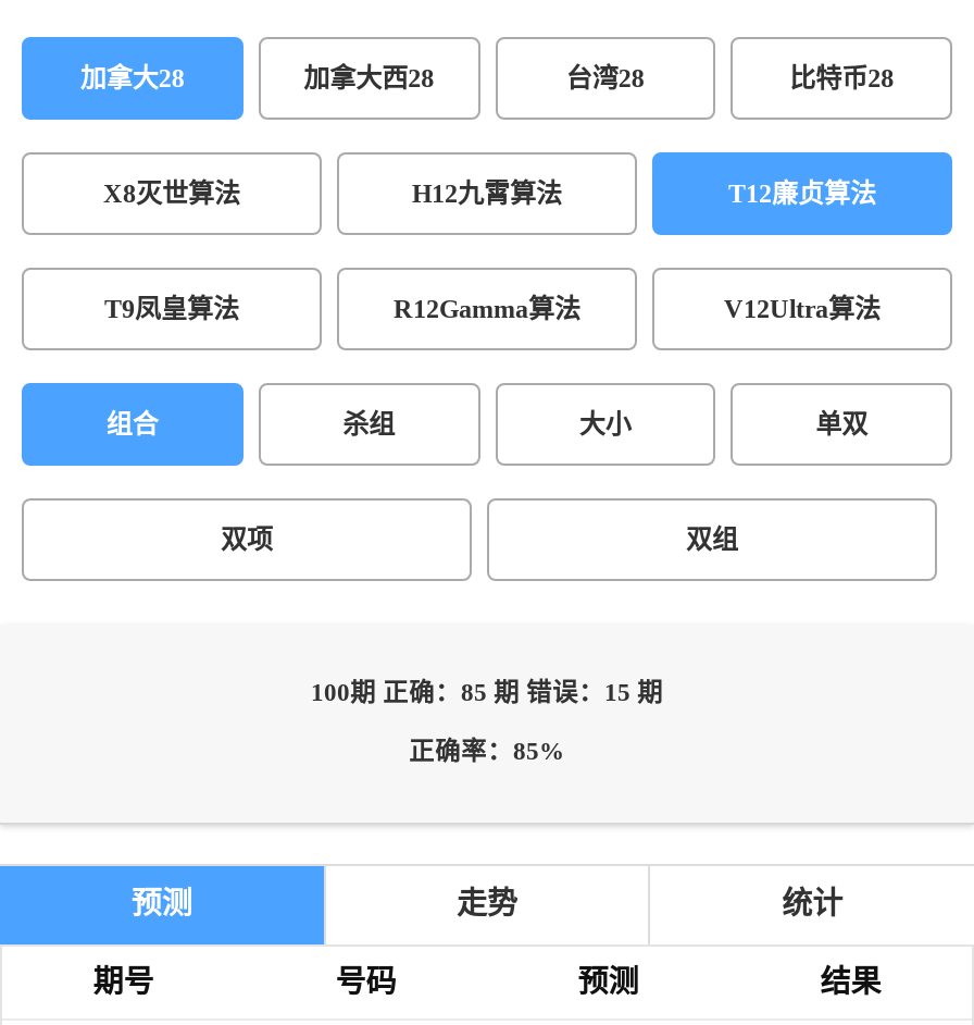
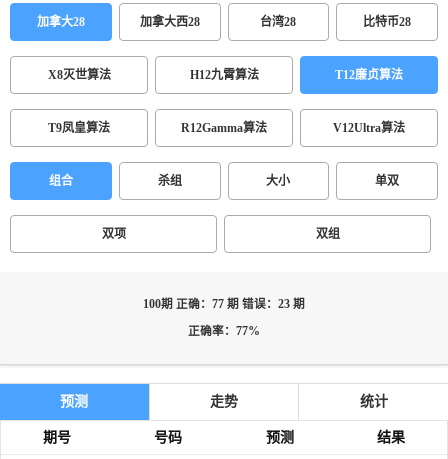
- 100期 正确：85 期 错误：15 期
+ 100期 正确：77 期 错误：23 期

- 正确率：85%
+ 正确率：77%
